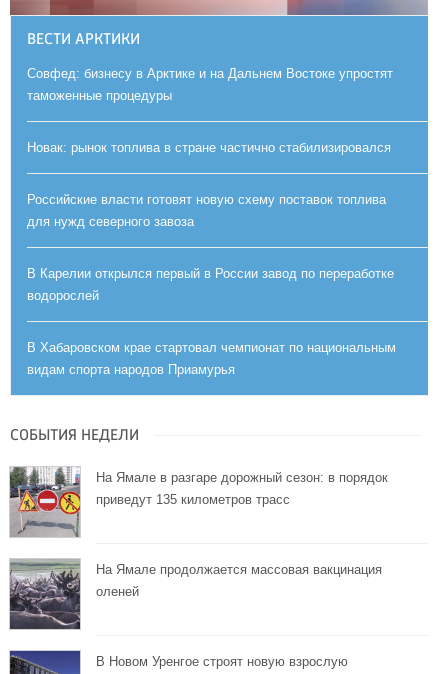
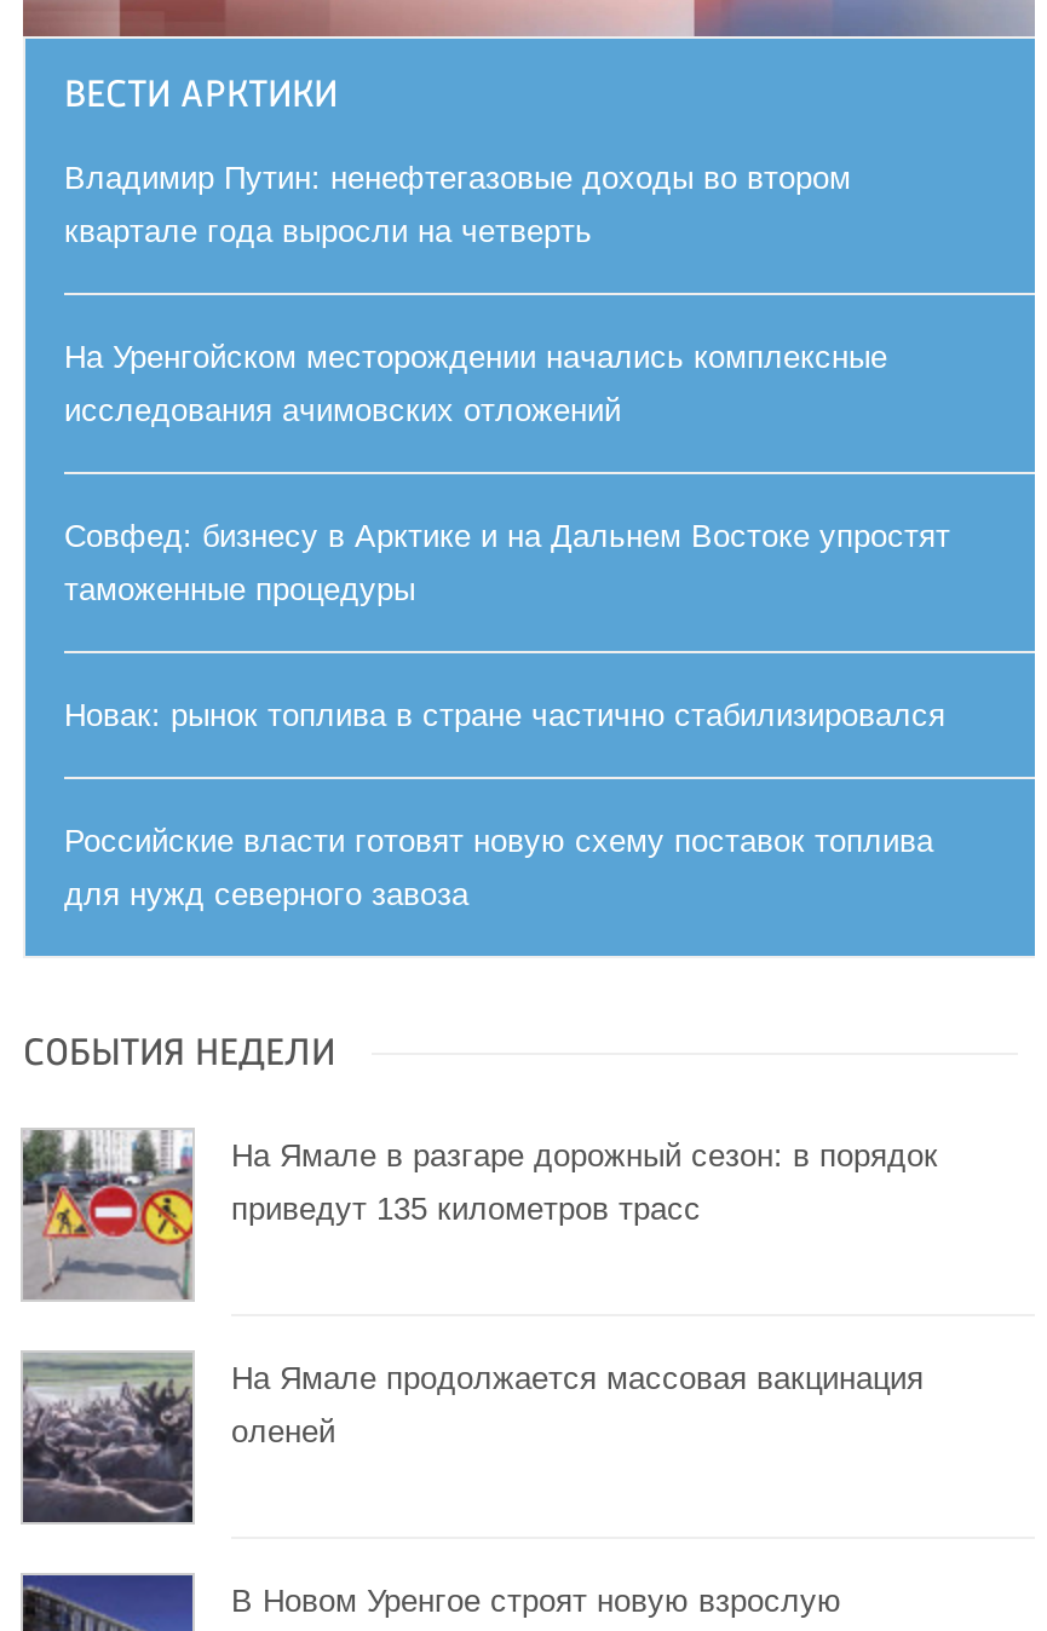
+ Владимир Путин: ненефтегазовые доходы во втором
+ квартале года выросли на четверть
+ На Уренгойском месторождении начались комплексные
+ исследования ачимовских отложений

moved down: Совфед: бизнесу в Арктике и на Дальнем Востоке упростят | таможенные процедуры | Новак: рынок топлива в стране частично стабилизировался | Российские власти готовят новую схему поставок топлива | для нужд северного завоза

- В Карелии открылся первый в России завод по переработке
- водорослей
- В Хабаровском крае стартовал чемпионат по национальным
- видам спорта народов Приамурья
